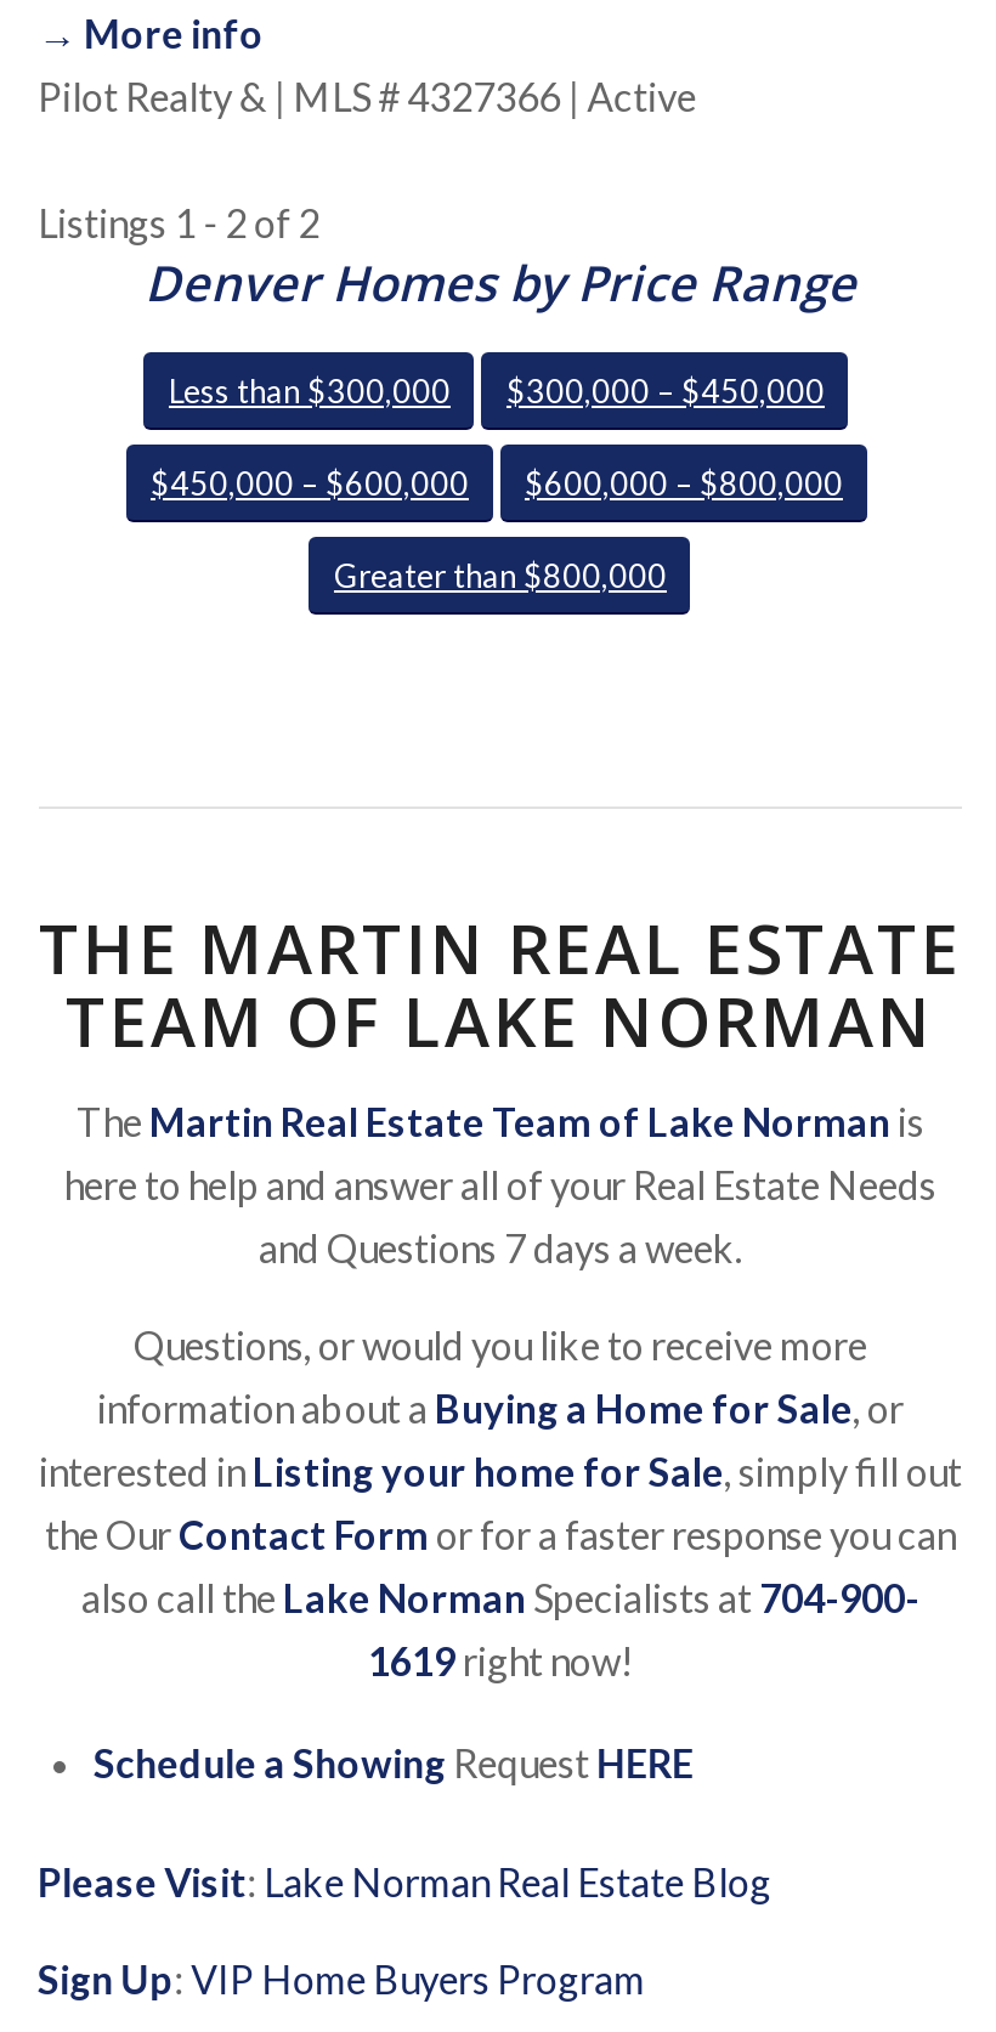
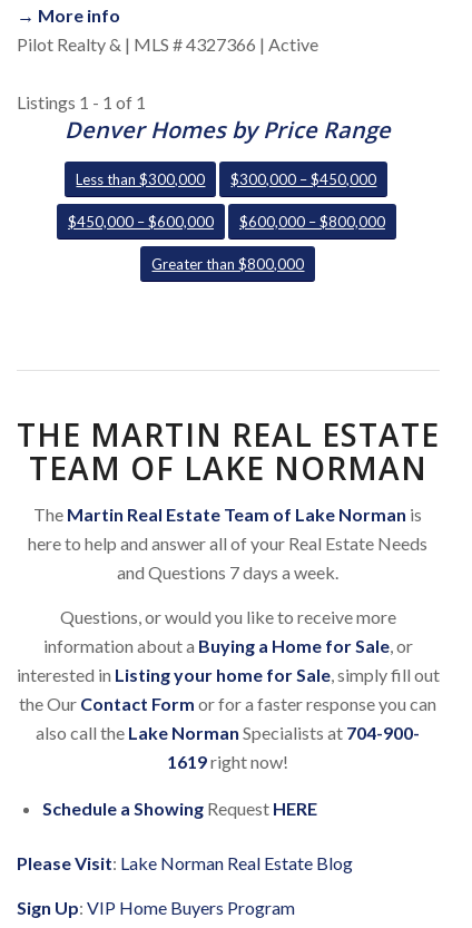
- Listings 1 - 2 of 2
+ Listings 1 - 1 of 1
